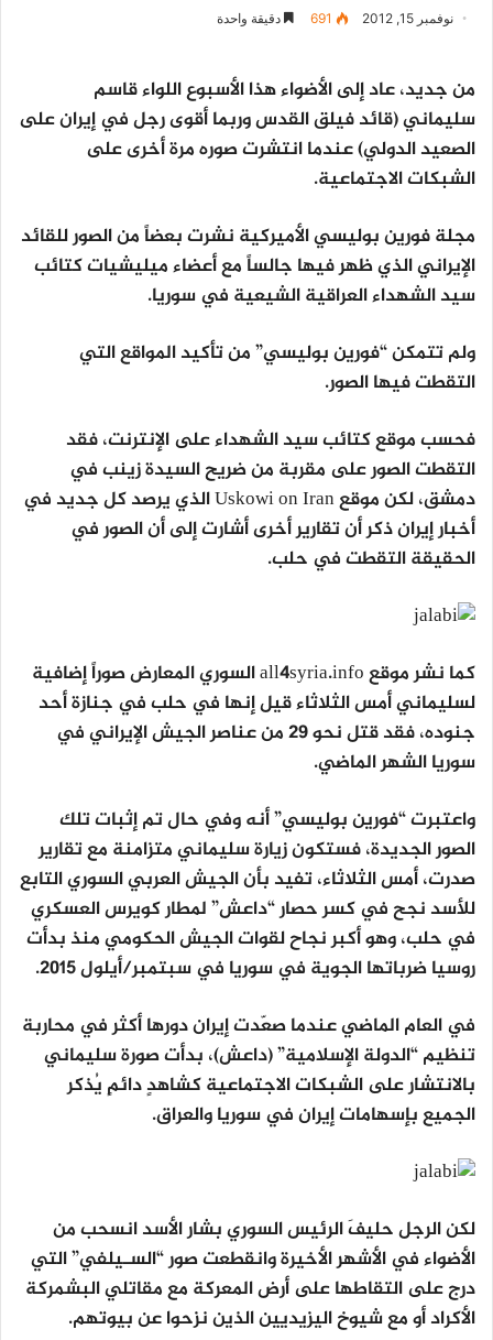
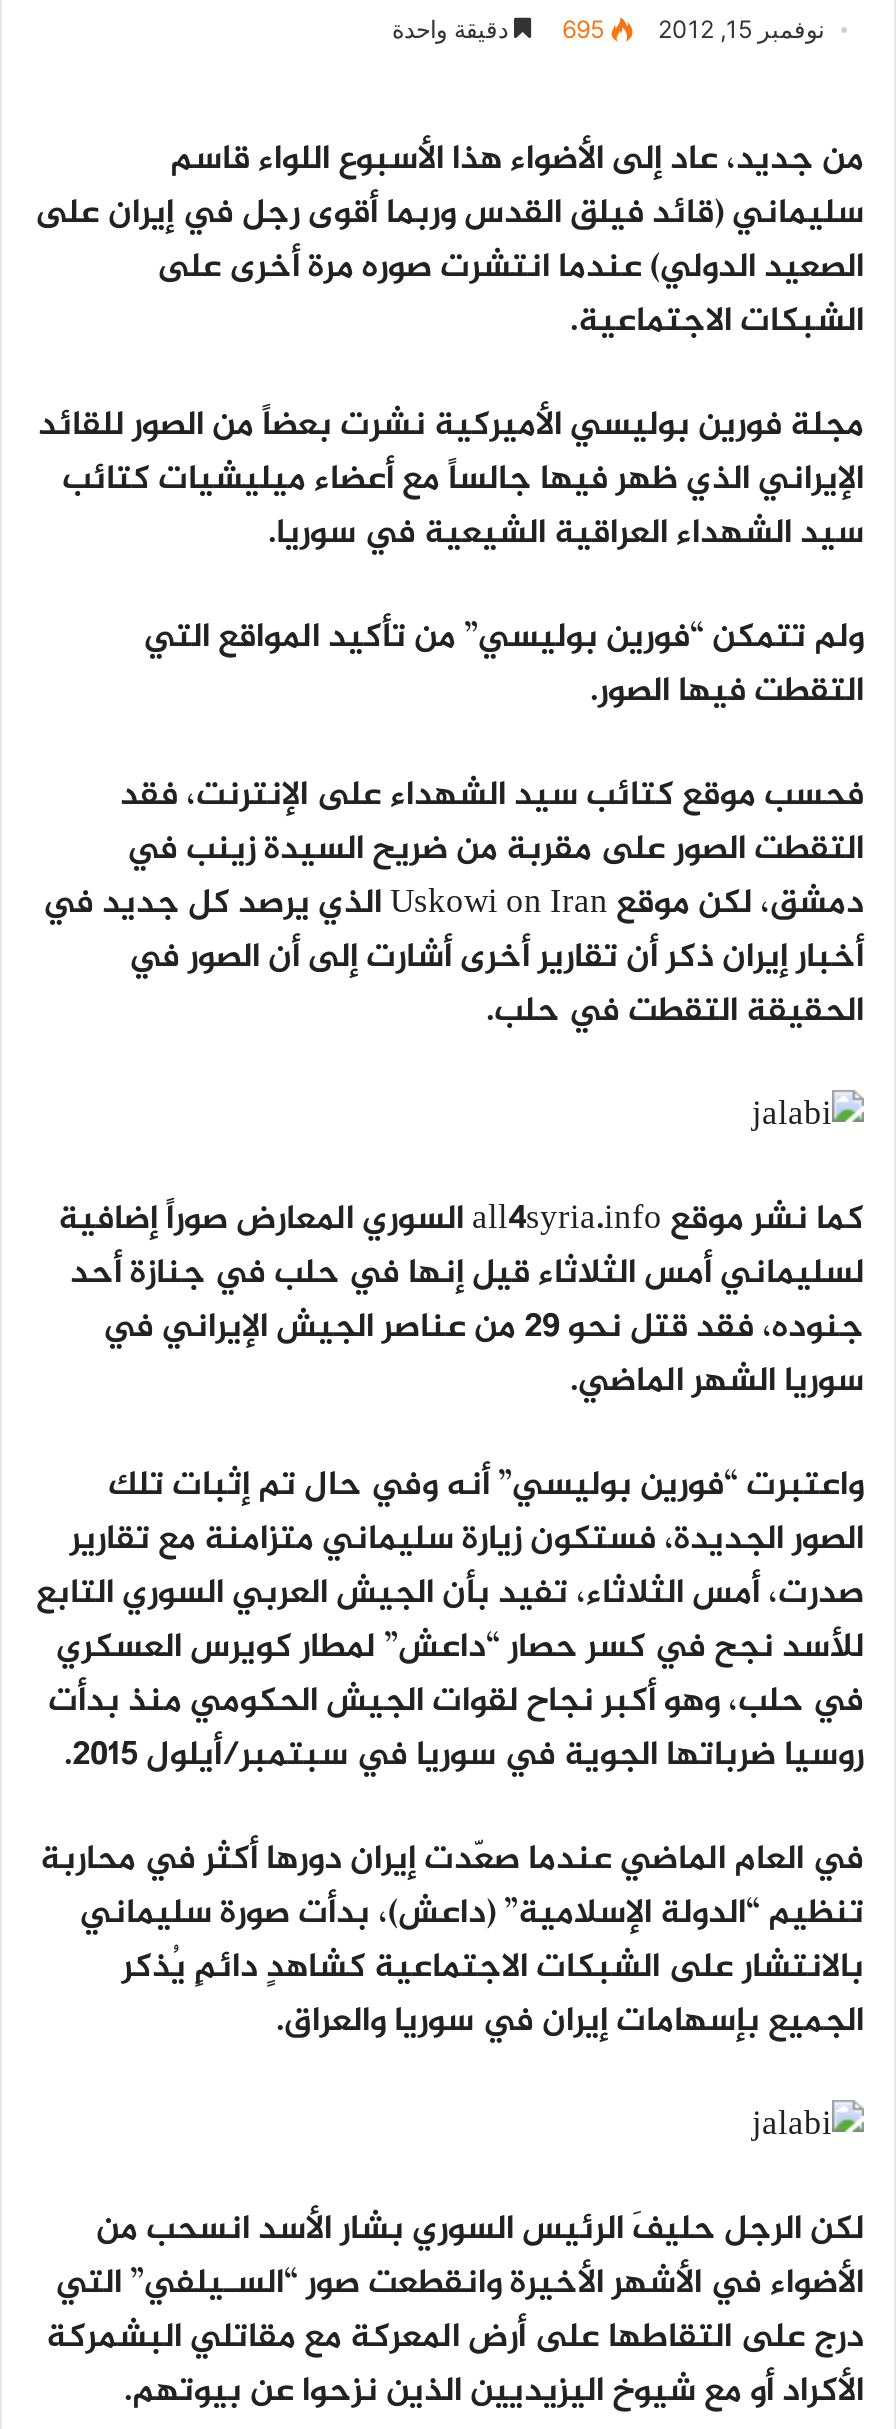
- 691 دقيقة واحدة
+ 695 دقيقة واحدة
